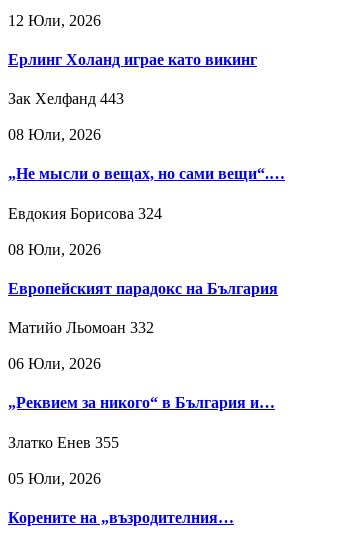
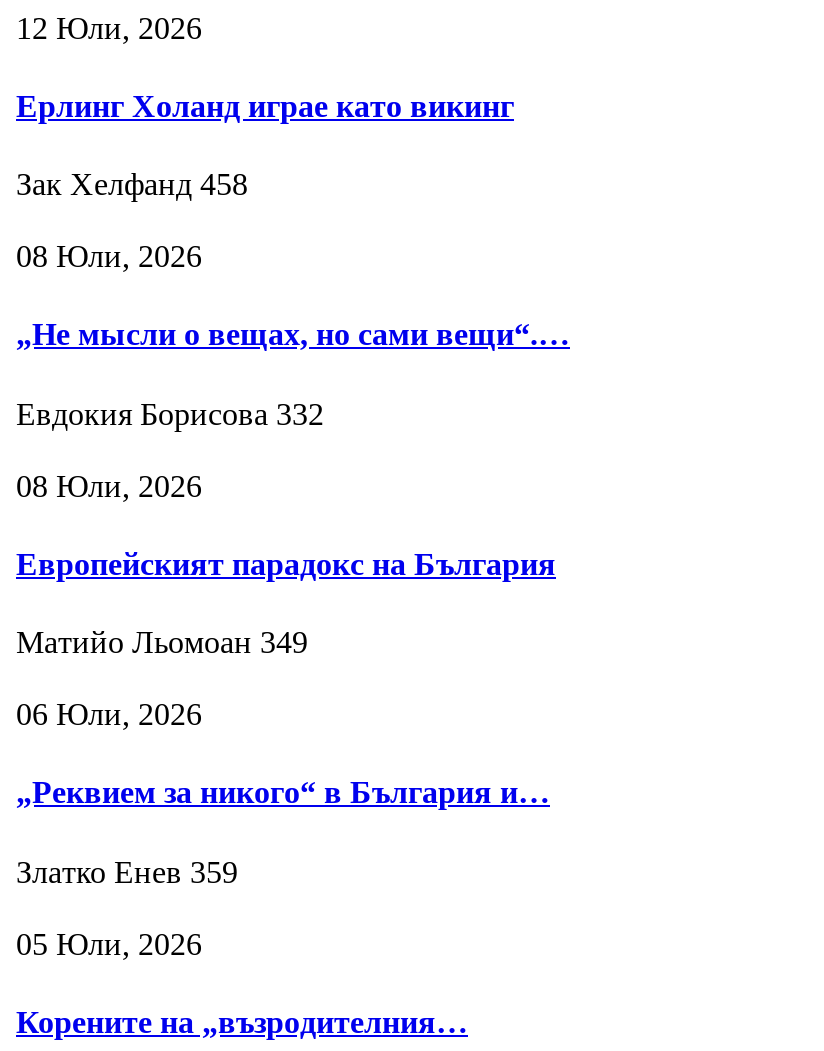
- Зак Хелфанд 443
+ Зак Хелфанд 458

- Евдокия Борисова 324
+ Евдокия Борисова 332

- Матийо Льомоан 332
+ Матийо Льомоан 349

- Златко Енев 355
+ Златко Енев 359
